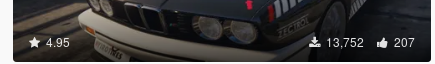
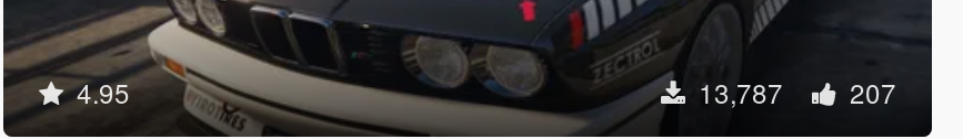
- 13,752 207
+ 13,787 207
